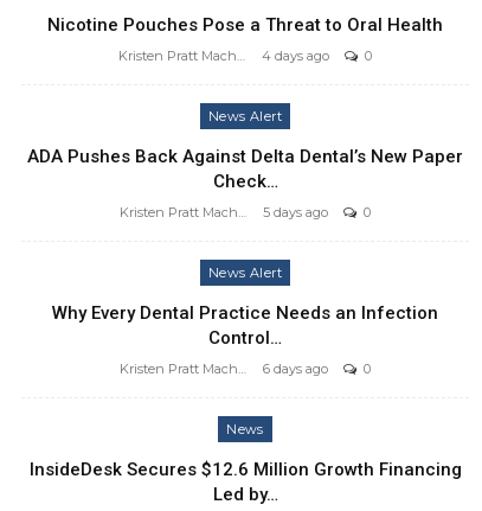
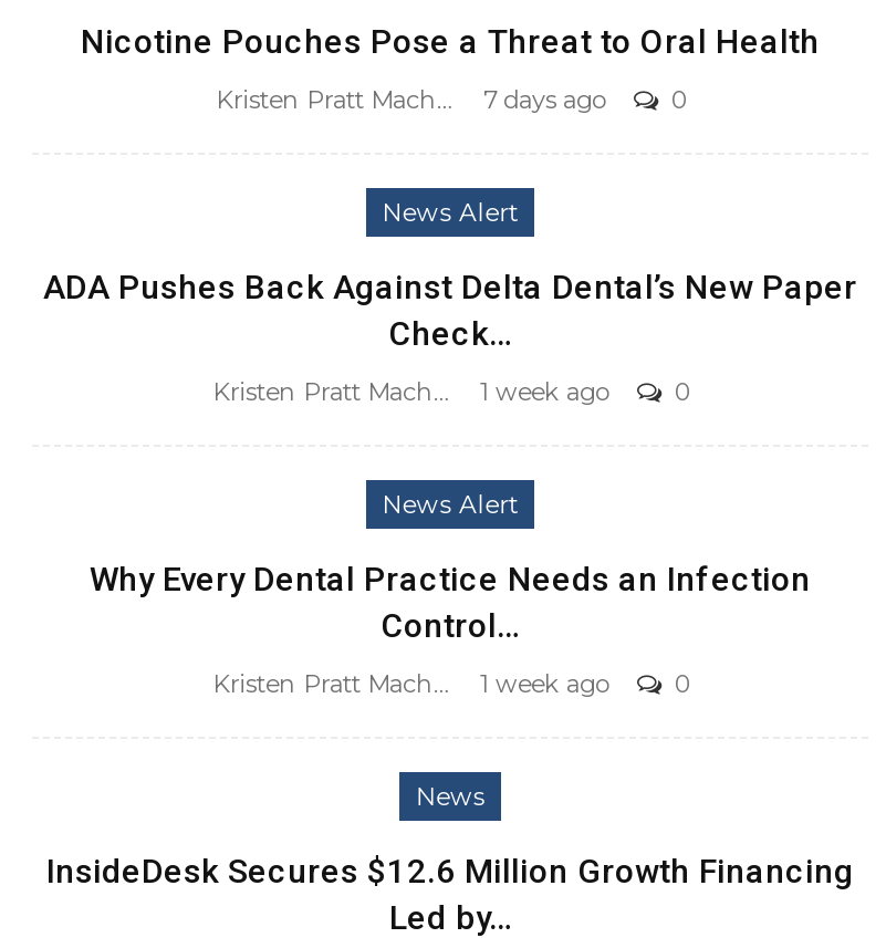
- 4 days ago
+ 7 days ago

- 5 days ago
+ 1 week ago

- 6 days ago
+ 1 week ago
